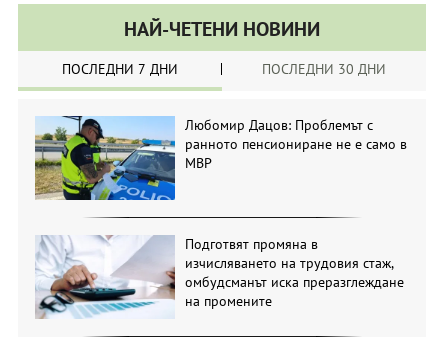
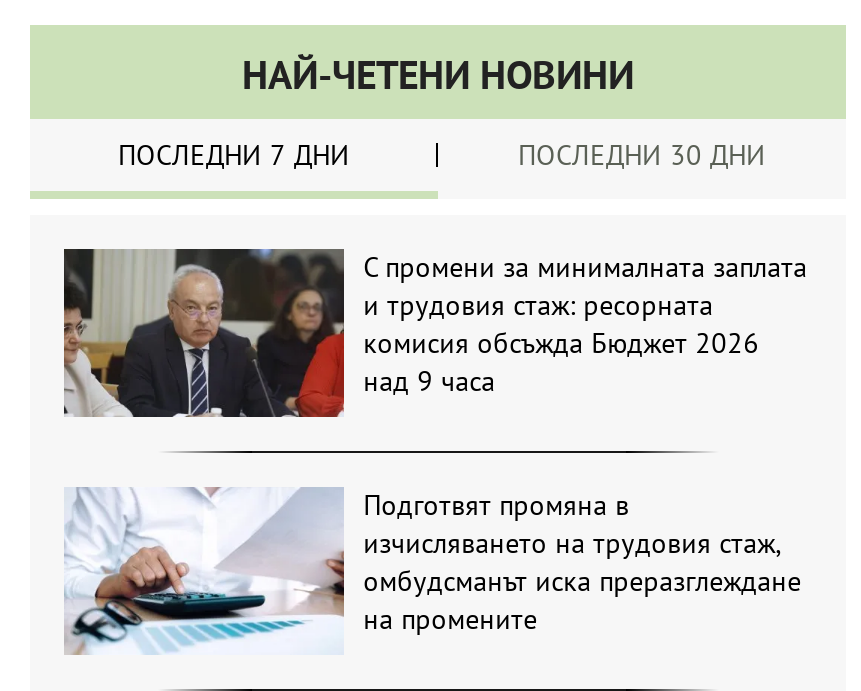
- [image]
- Любомир Дацов: Проблемът с
- ранното пенсиониране не е само в
- МВР
+ [image]
+ С промени за минималната заплата
+ и трудовия стаж: ресорната
+ комисия обсъжда Бюджет 2026
+ над 9 часа
